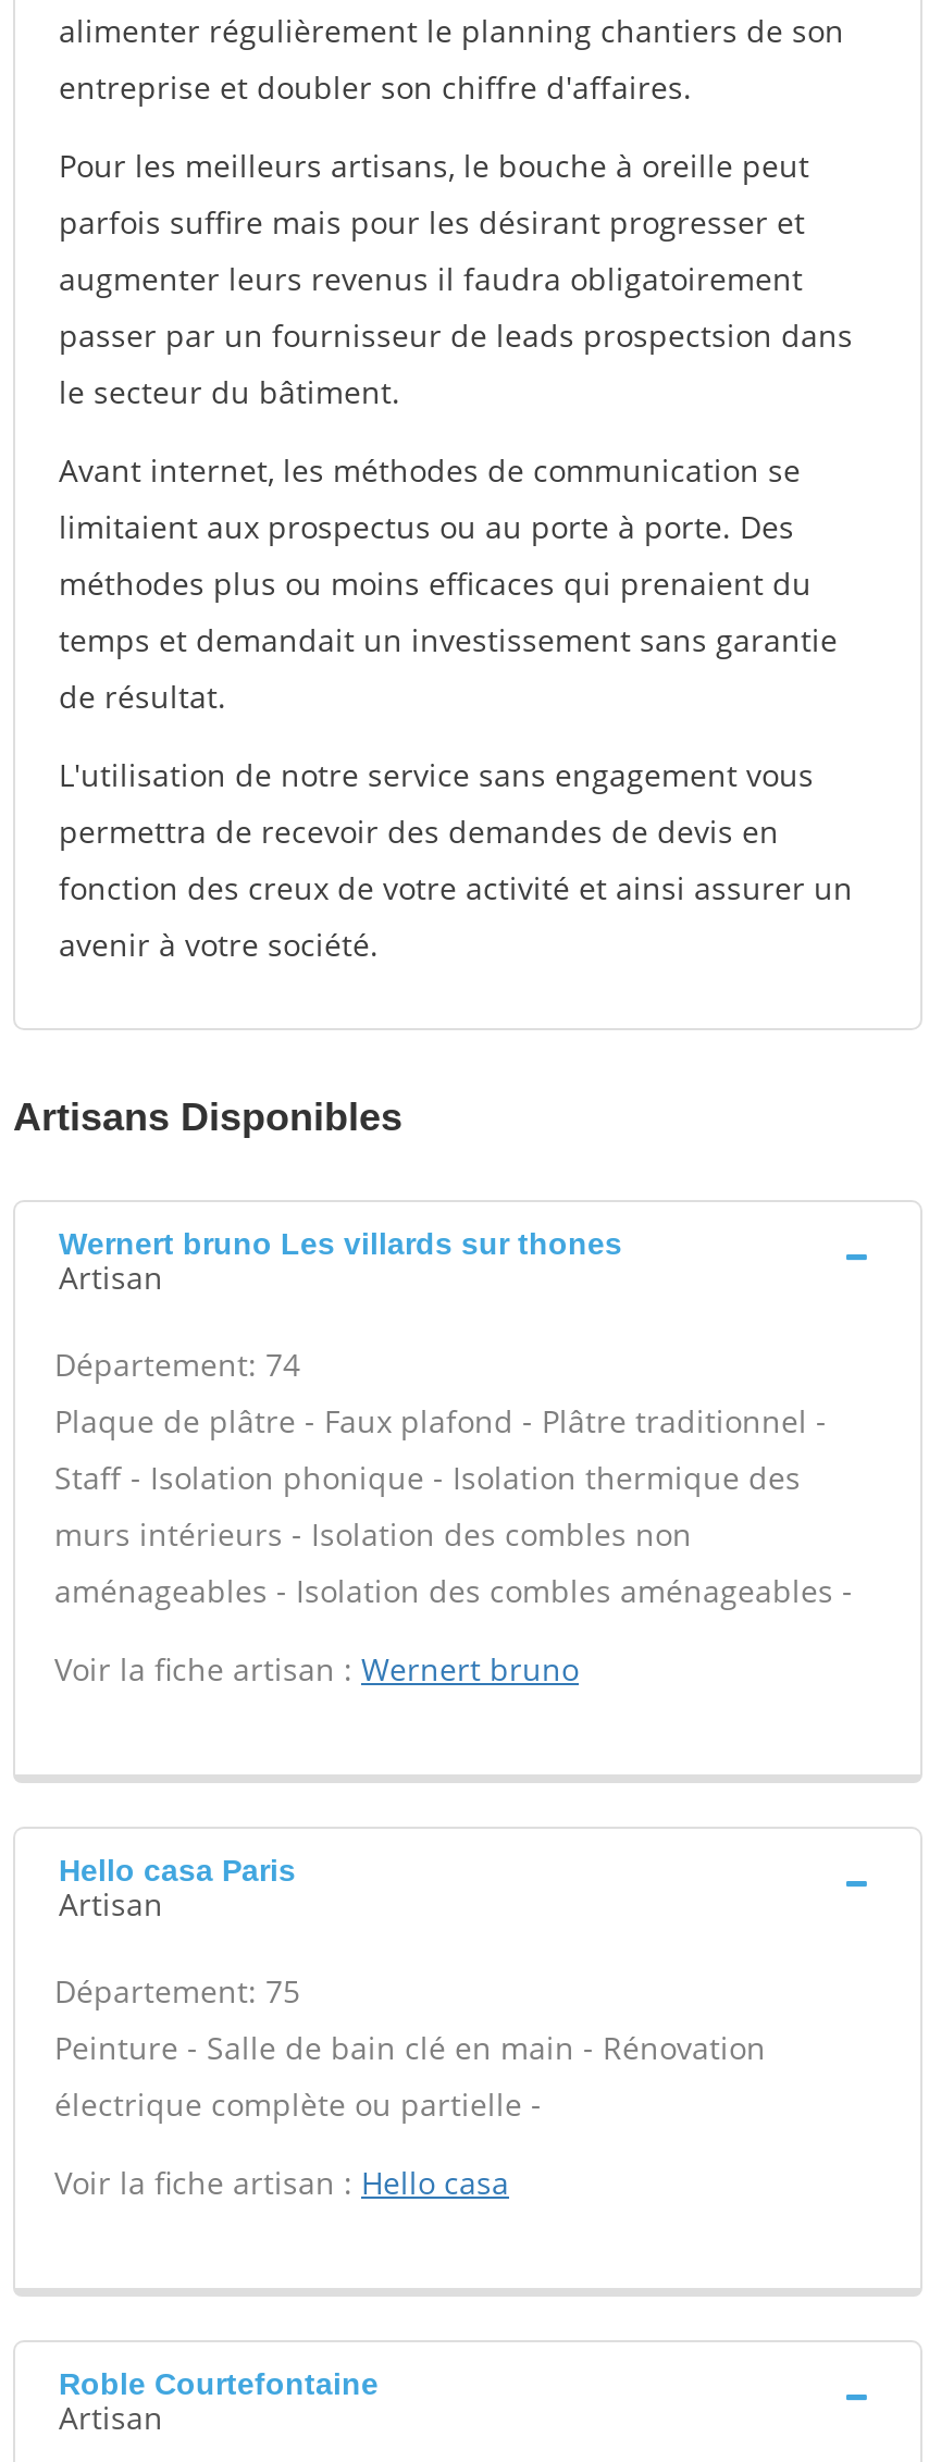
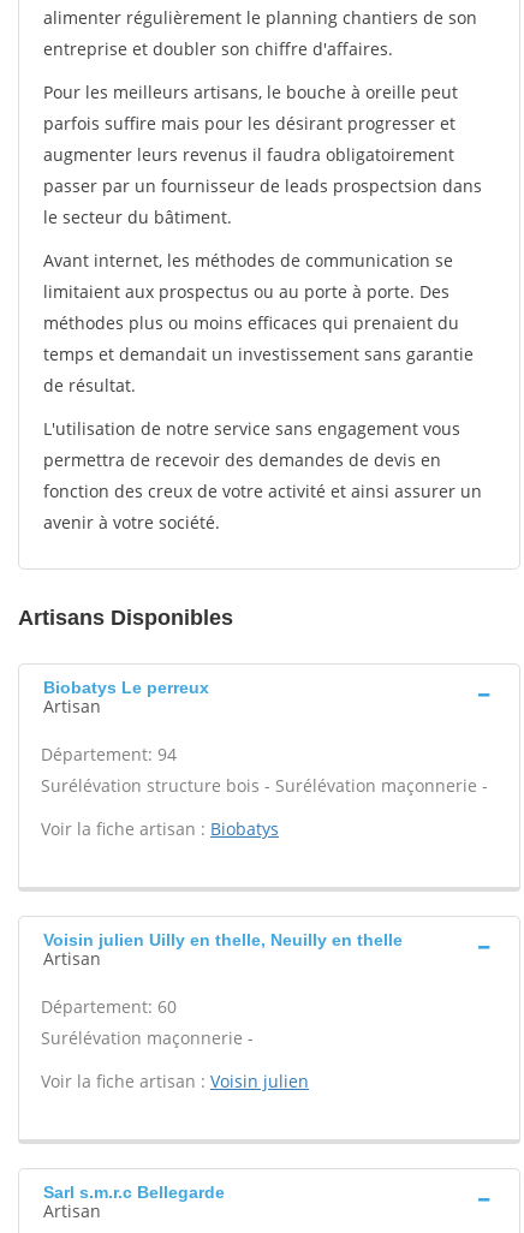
- Wernert bruno Les villards sur thones
+ Biobatys Le perreux

- Département: 74
- Plaque de plâtre - Faux plafond - Plâtre traditionnel -
- Staff - Isolation phonique - Isolation thermique des
- murs intérieurs - Isolation des combles non
- aménageables - Isolation des combles aménageables -
+ Département: 94
+ Surélévation structure bois - Surélévation maçonnerie -

- Voir la fiche artisan : Wernert bruno
+ Voir la fiche artisan : Biobatys

- Hello casa Paris
+ Voisin julien Uilly en thelle, Neuilly en thelle

- Département: 75
- Peinture - Salle de bain clé en main - Rénovation
- électrique complète ou partielle -
+ Département: 60
+ Surélévation maçonnerie -

- Voir la fiche artisan : Hello casa
+ Voir la fiche artisan : Voisin julien

- Roble Courtefontaine
+ Sarl s.m.r.c Bellegarde
